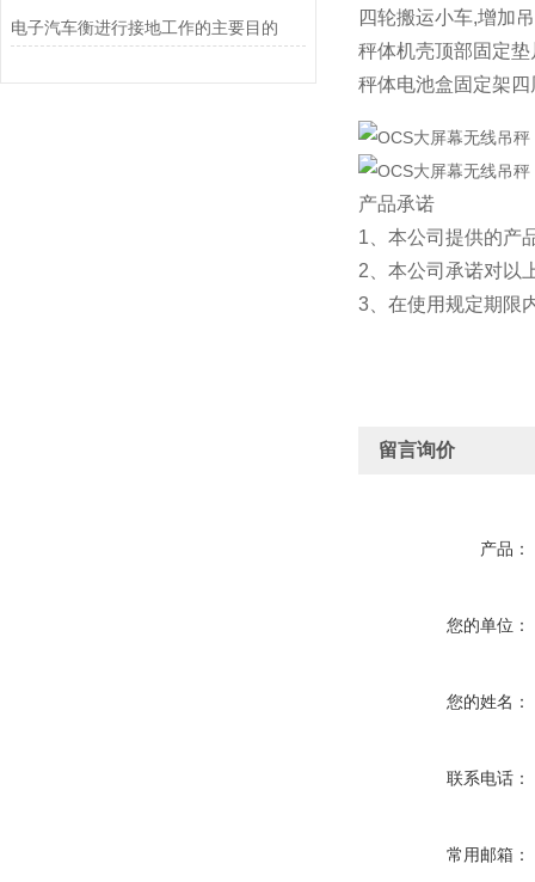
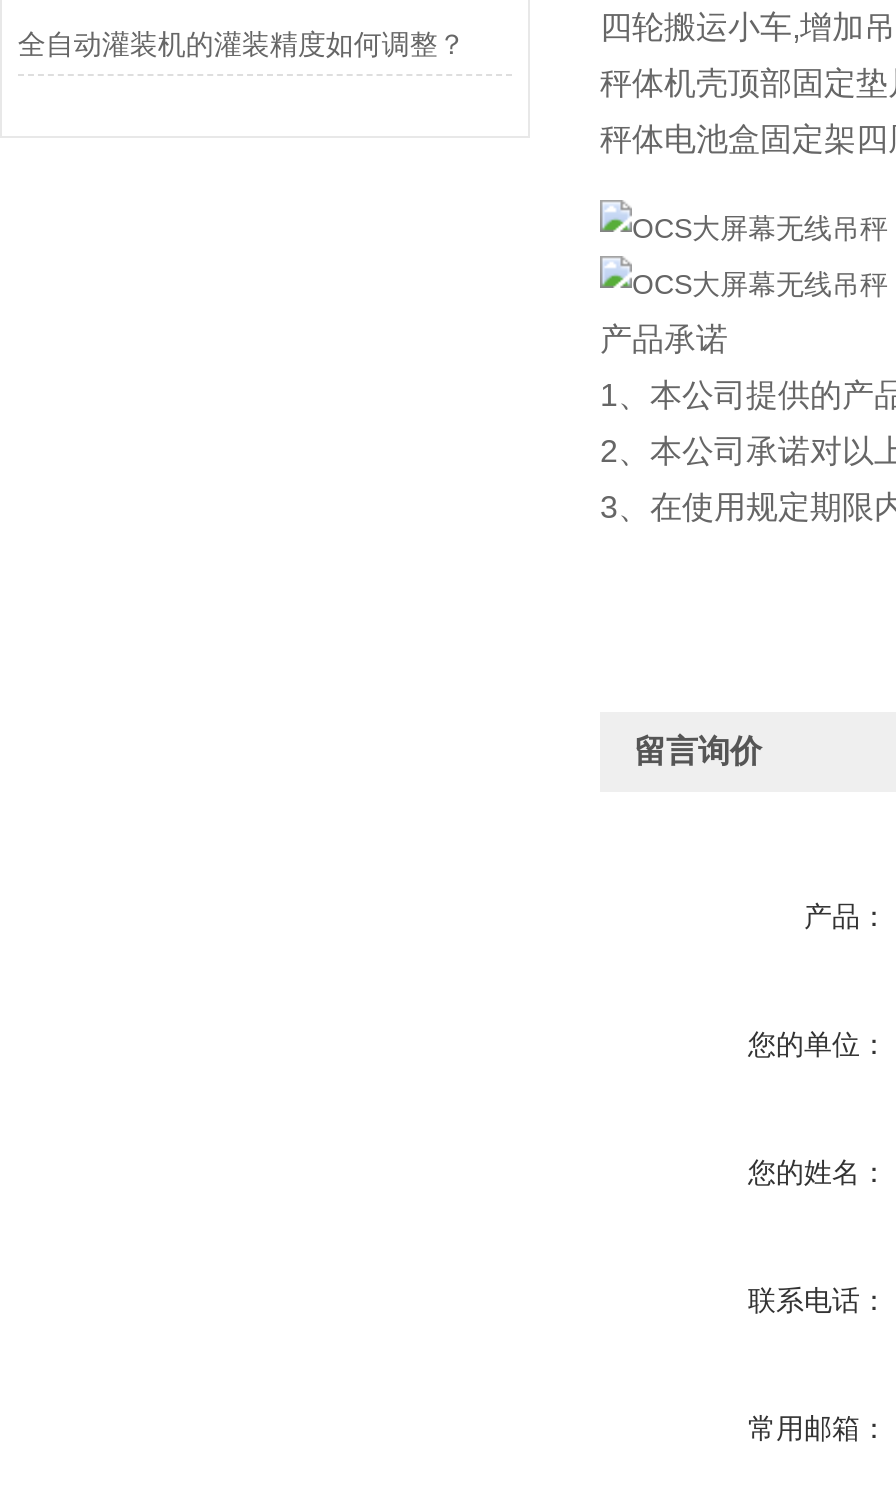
- 电子汽车衡进行接地工作的主要目的
+ 全自动灌装机的灌装精度如何调整？
